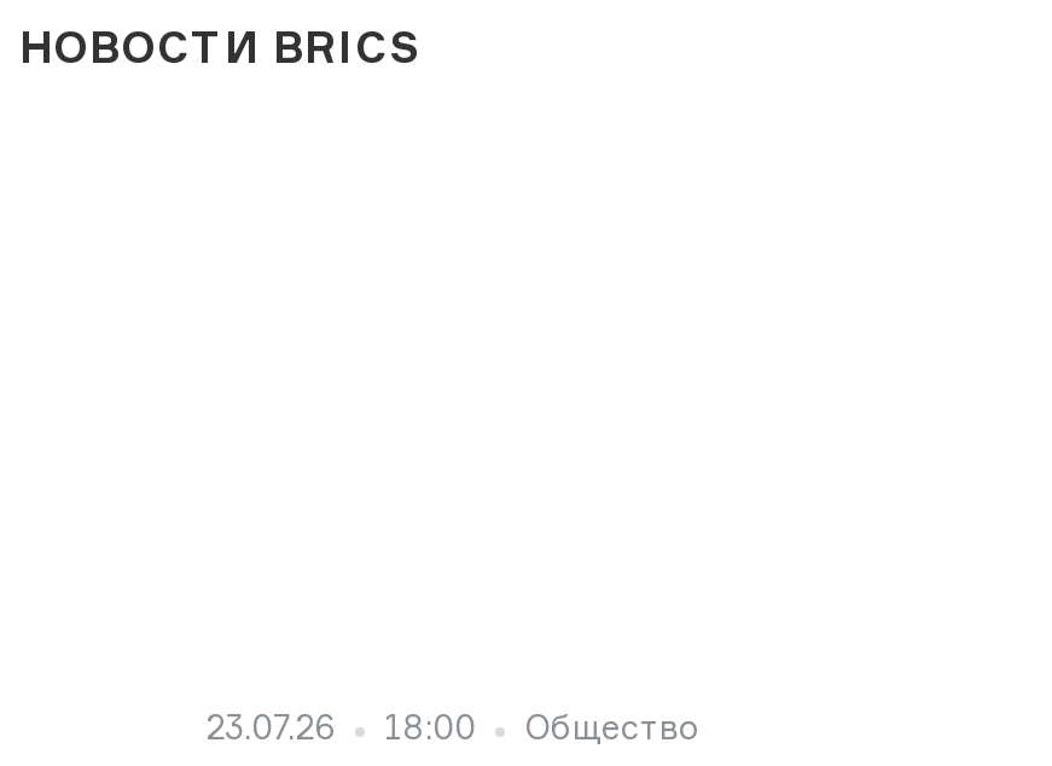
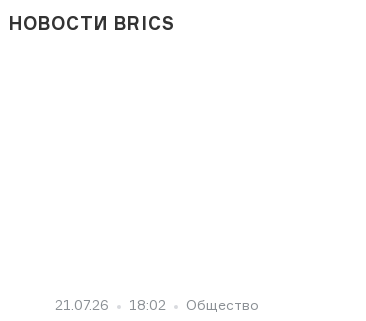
- 23.07.26
+ 21.07.26

- 18:00
+ 18:02
